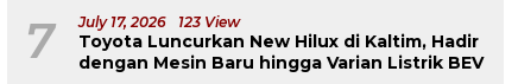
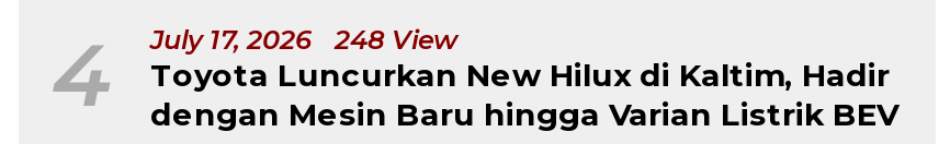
- 7
+ 4

- 123 View
+ 248 View
